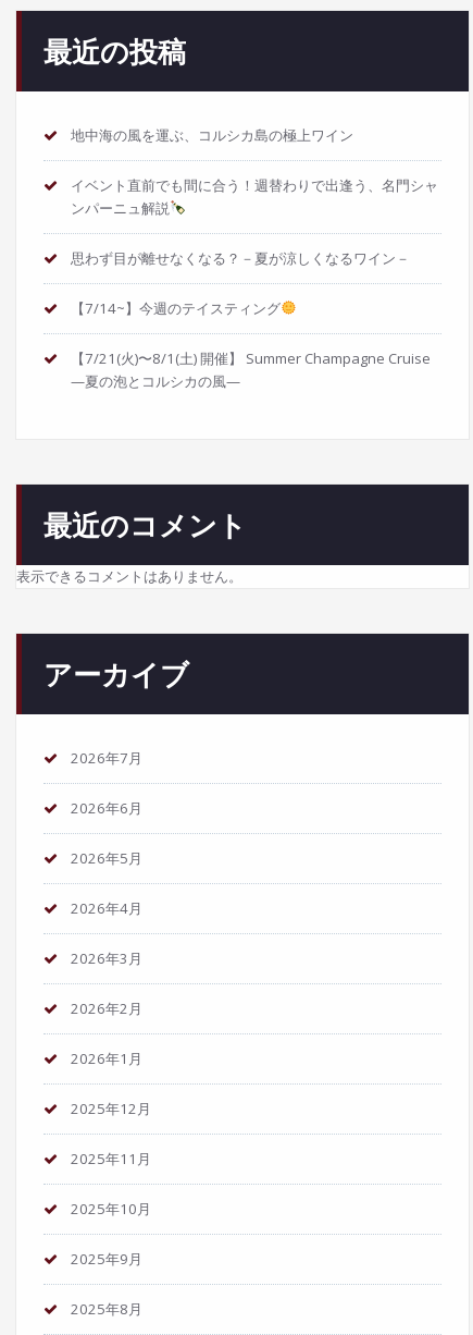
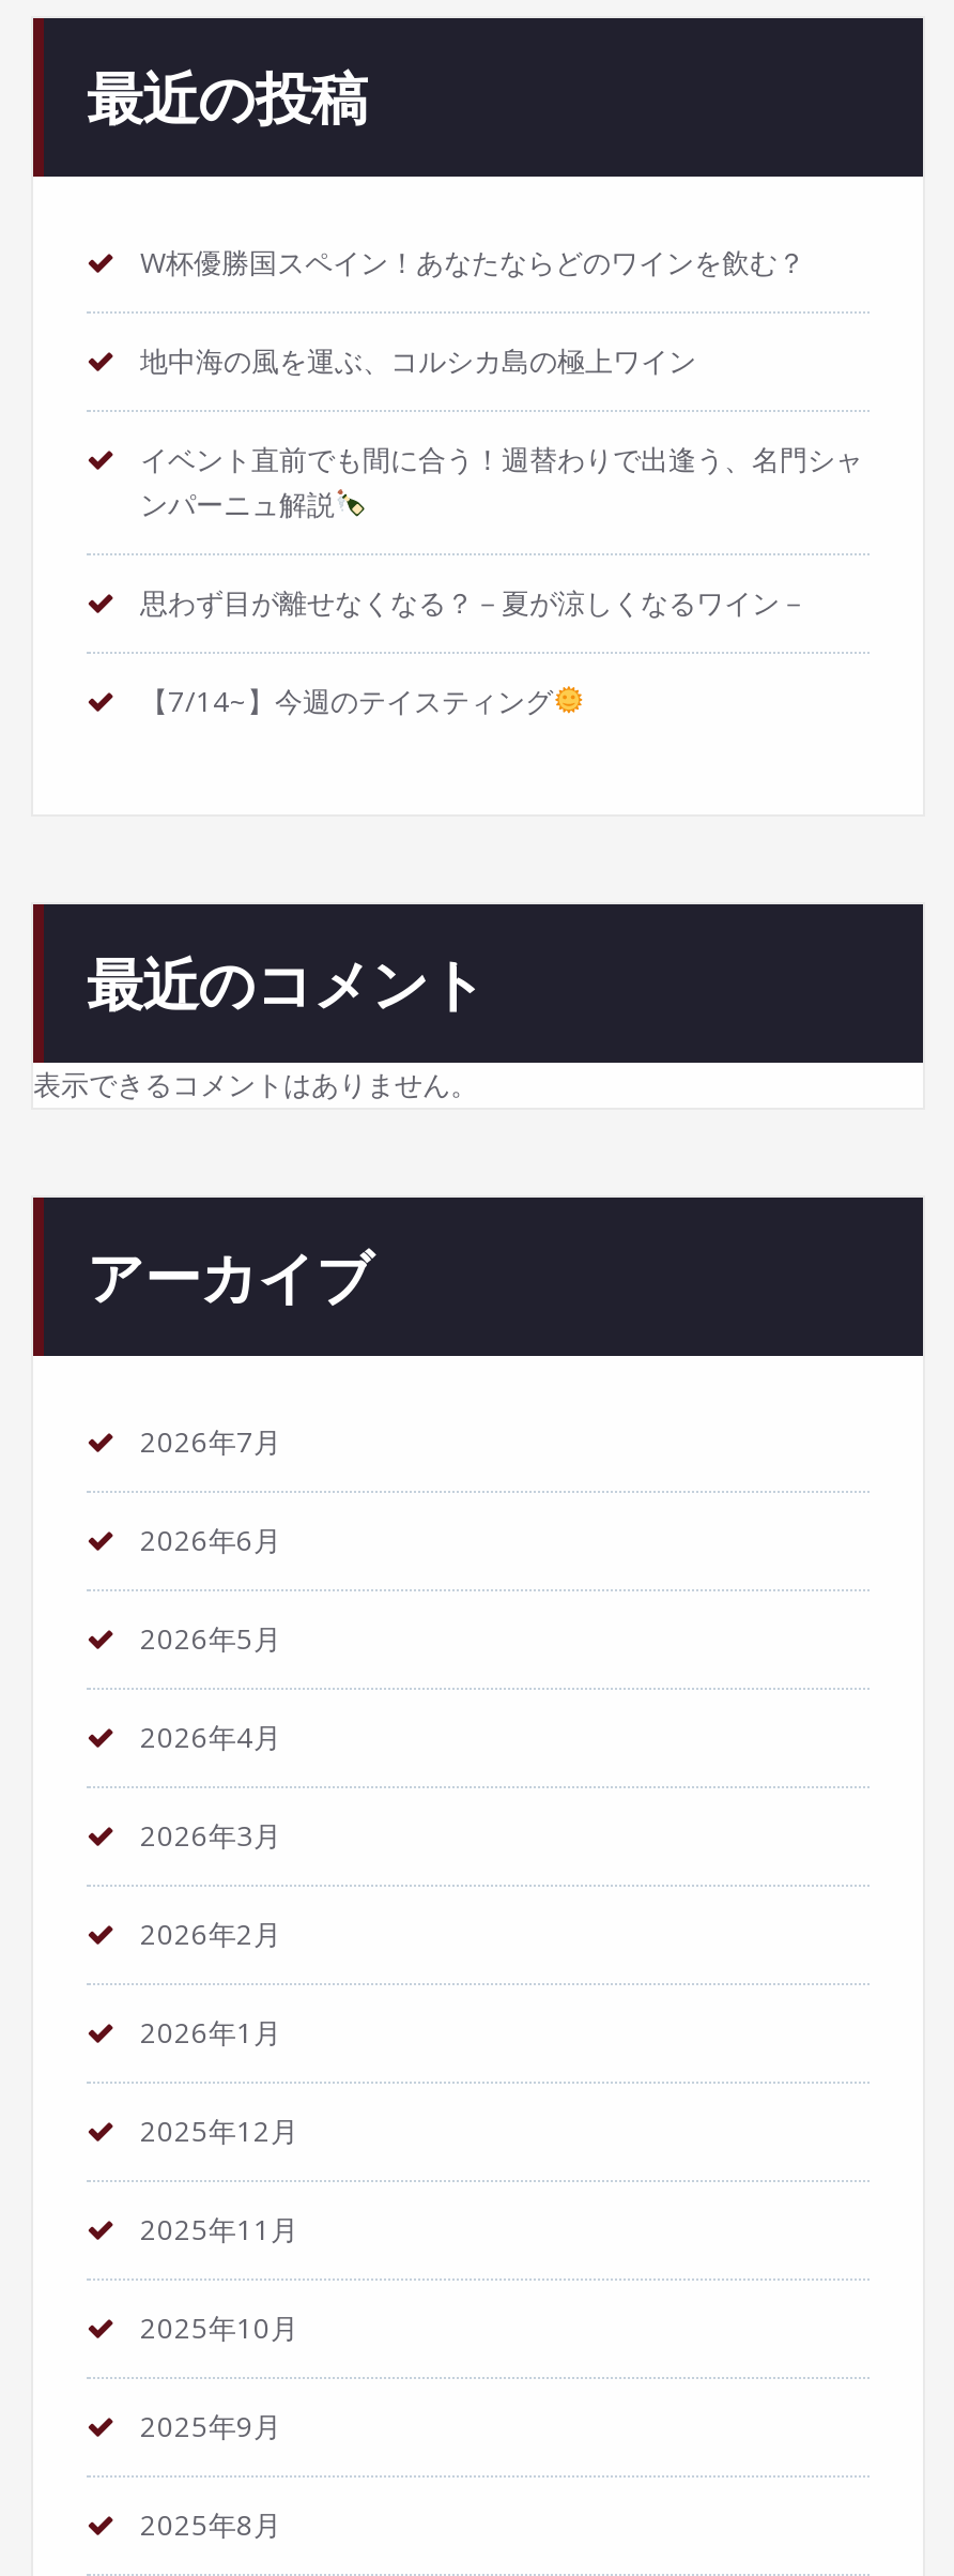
+ W杯優勝国スペイン！あなたならどのワインを飲む？

moved down: 地中海の風を運ぶ、コルシカ島の極上ワイン | イベント直前でも間に合う！週替わりで出逢う、名門シャ | ンパーニュ解説 | 思わず目が離せなくなる？－夏が涼しくなるワイン－ | 【7/14~】今週のテイスティング

- 【7/21(火)〜8/1(土) 開催】 Summer Champagne Cruise
- —夏の泡とコルシカの風—
